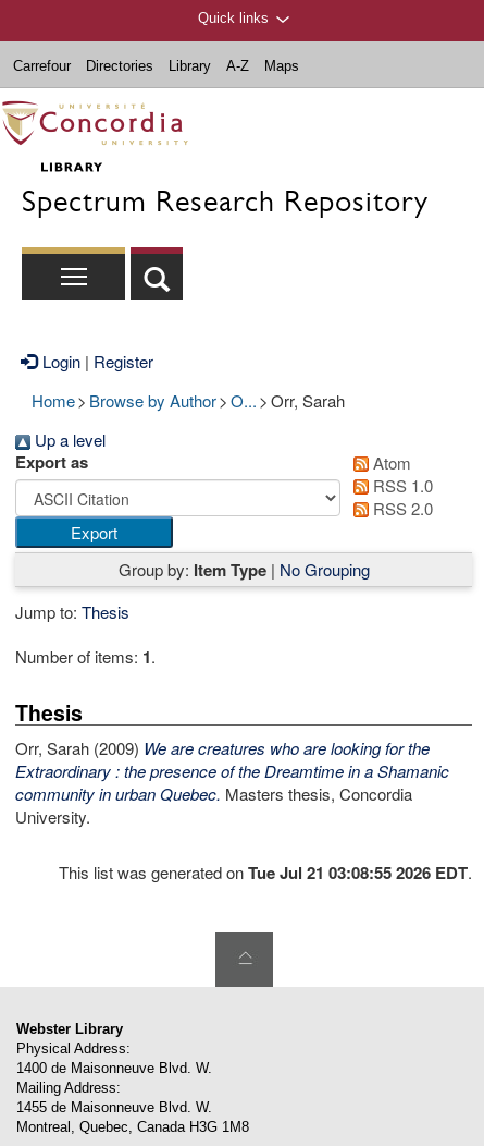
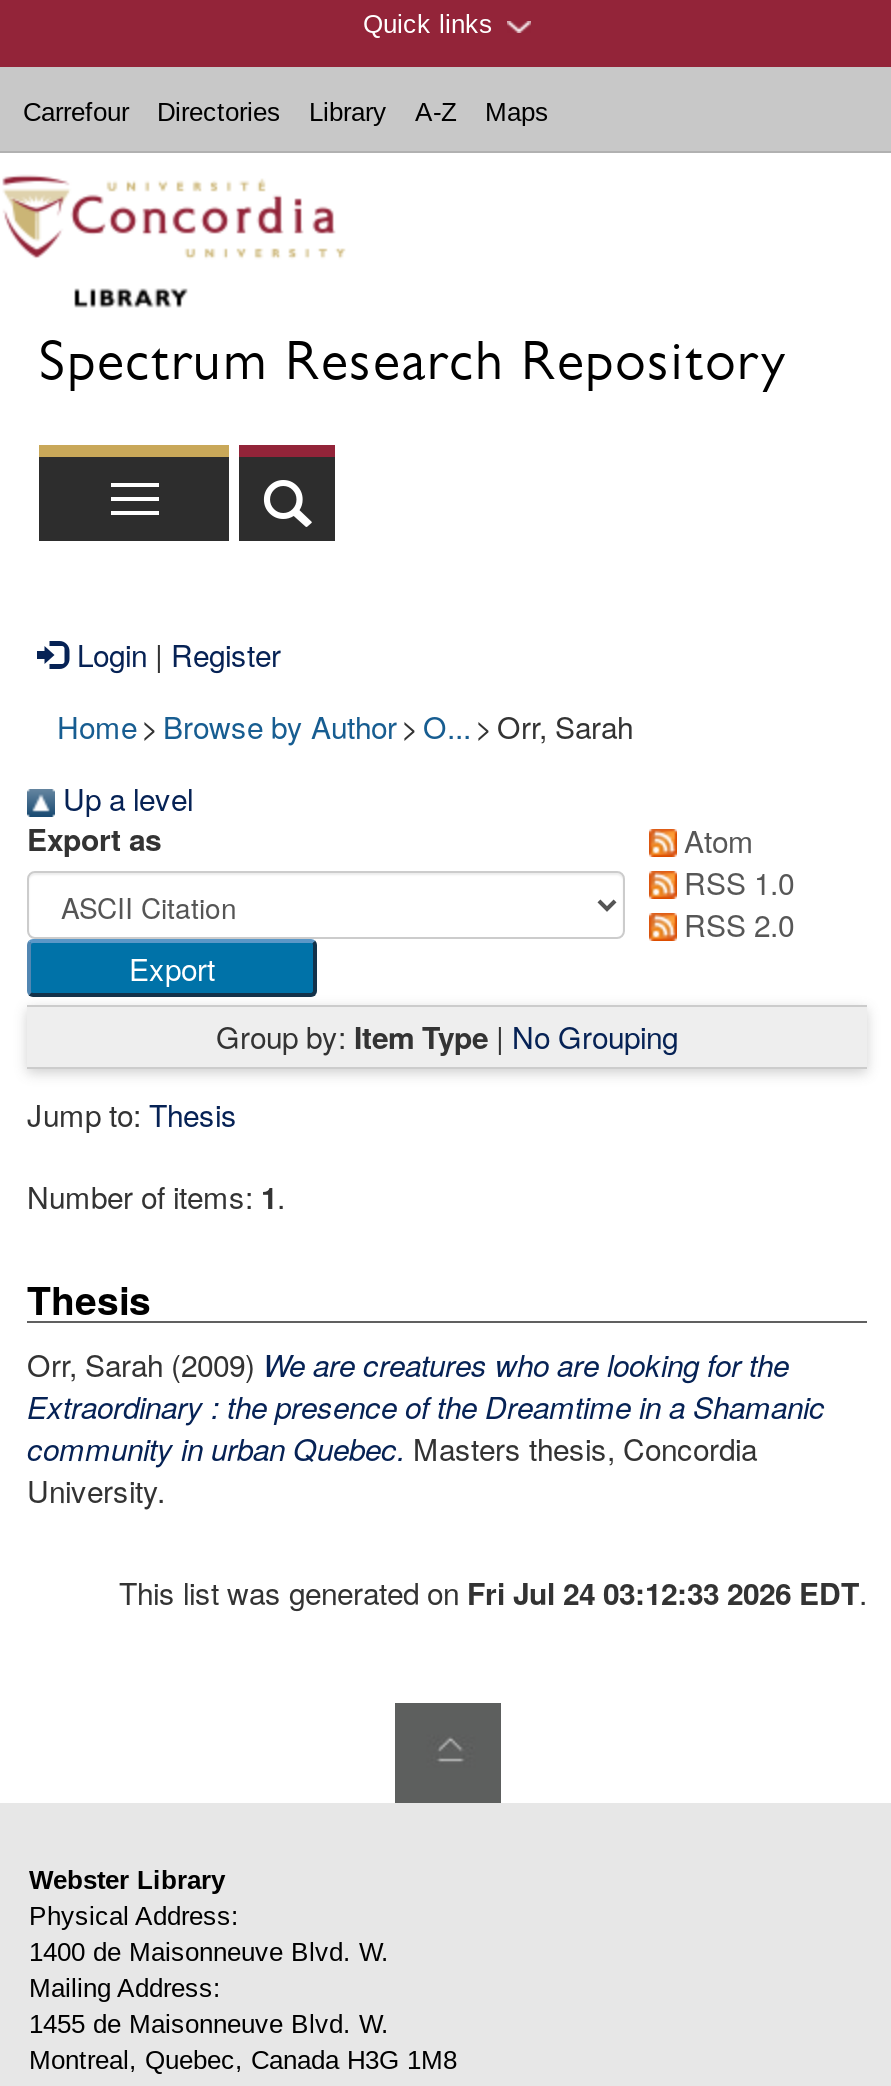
- This list was generated on Tue Jul 21 03:08:55 2026 EDT.
+ This list was generated on Fri Jul 24 03:12:33 2026 EDT.
